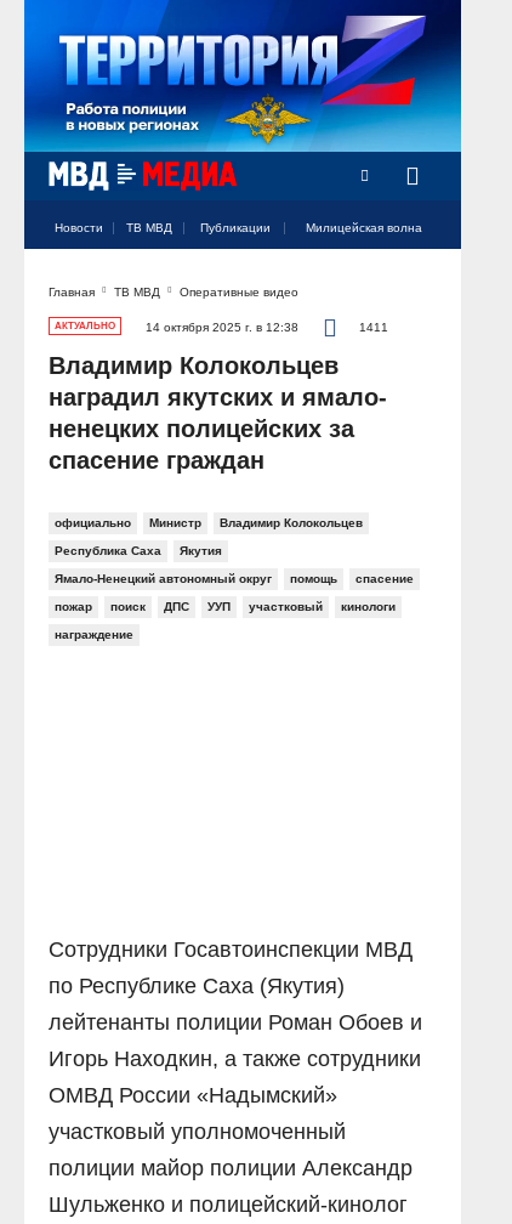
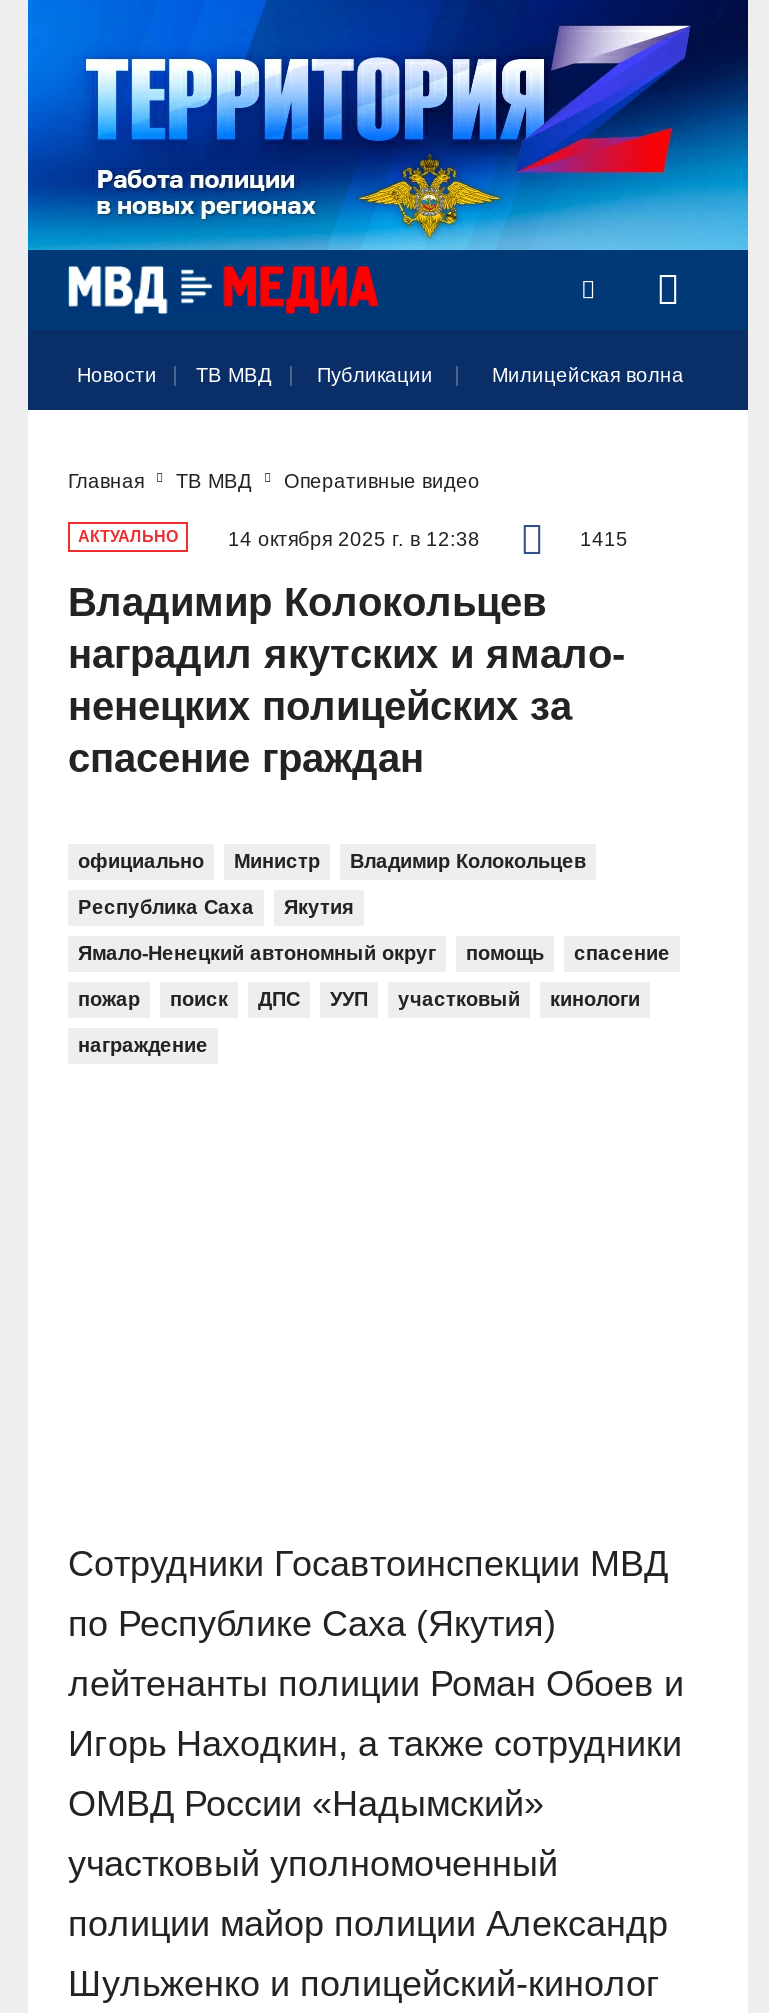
- 1411
+ 1415
